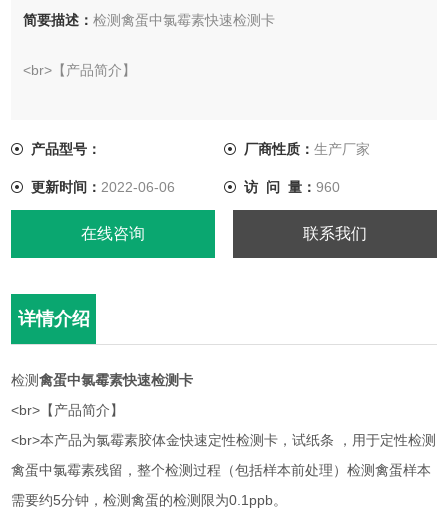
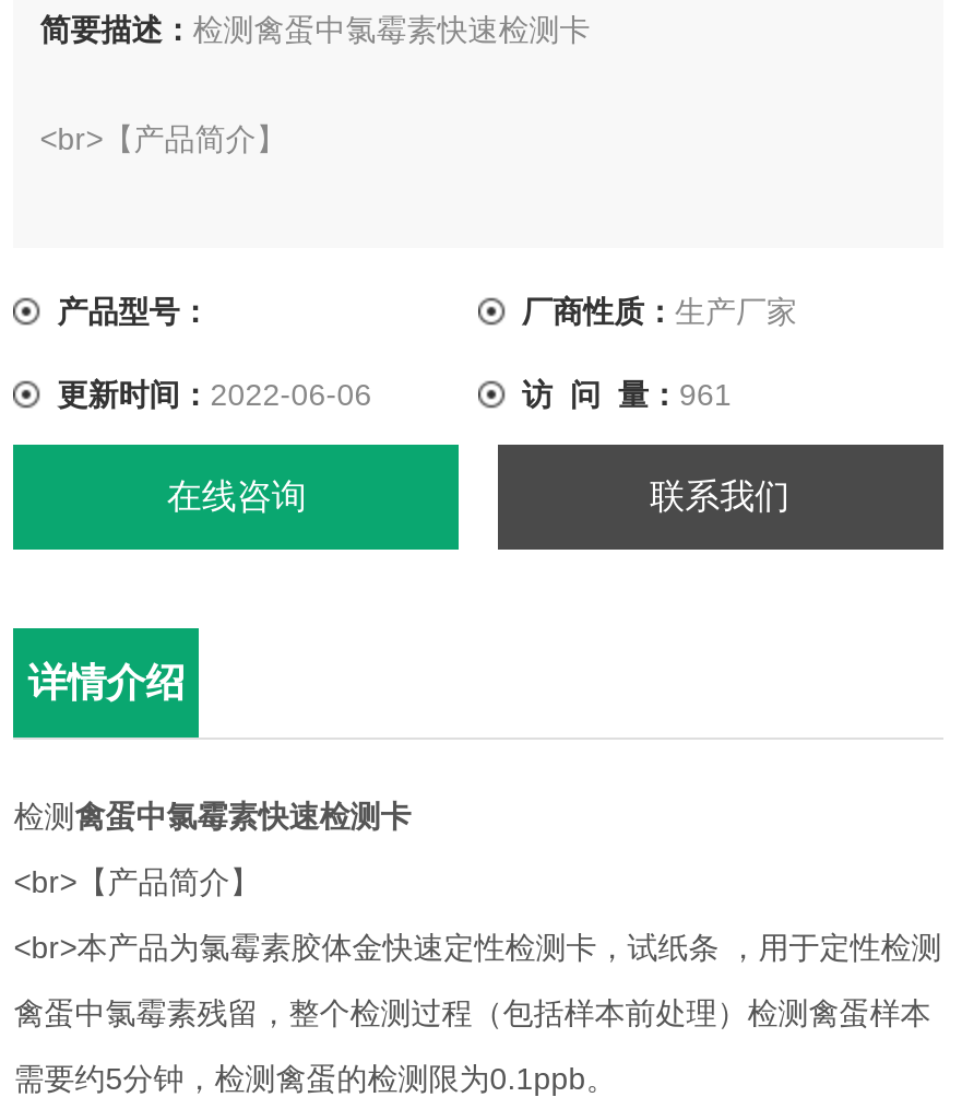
- 访 问 量：960
+ 访 问 量：961
